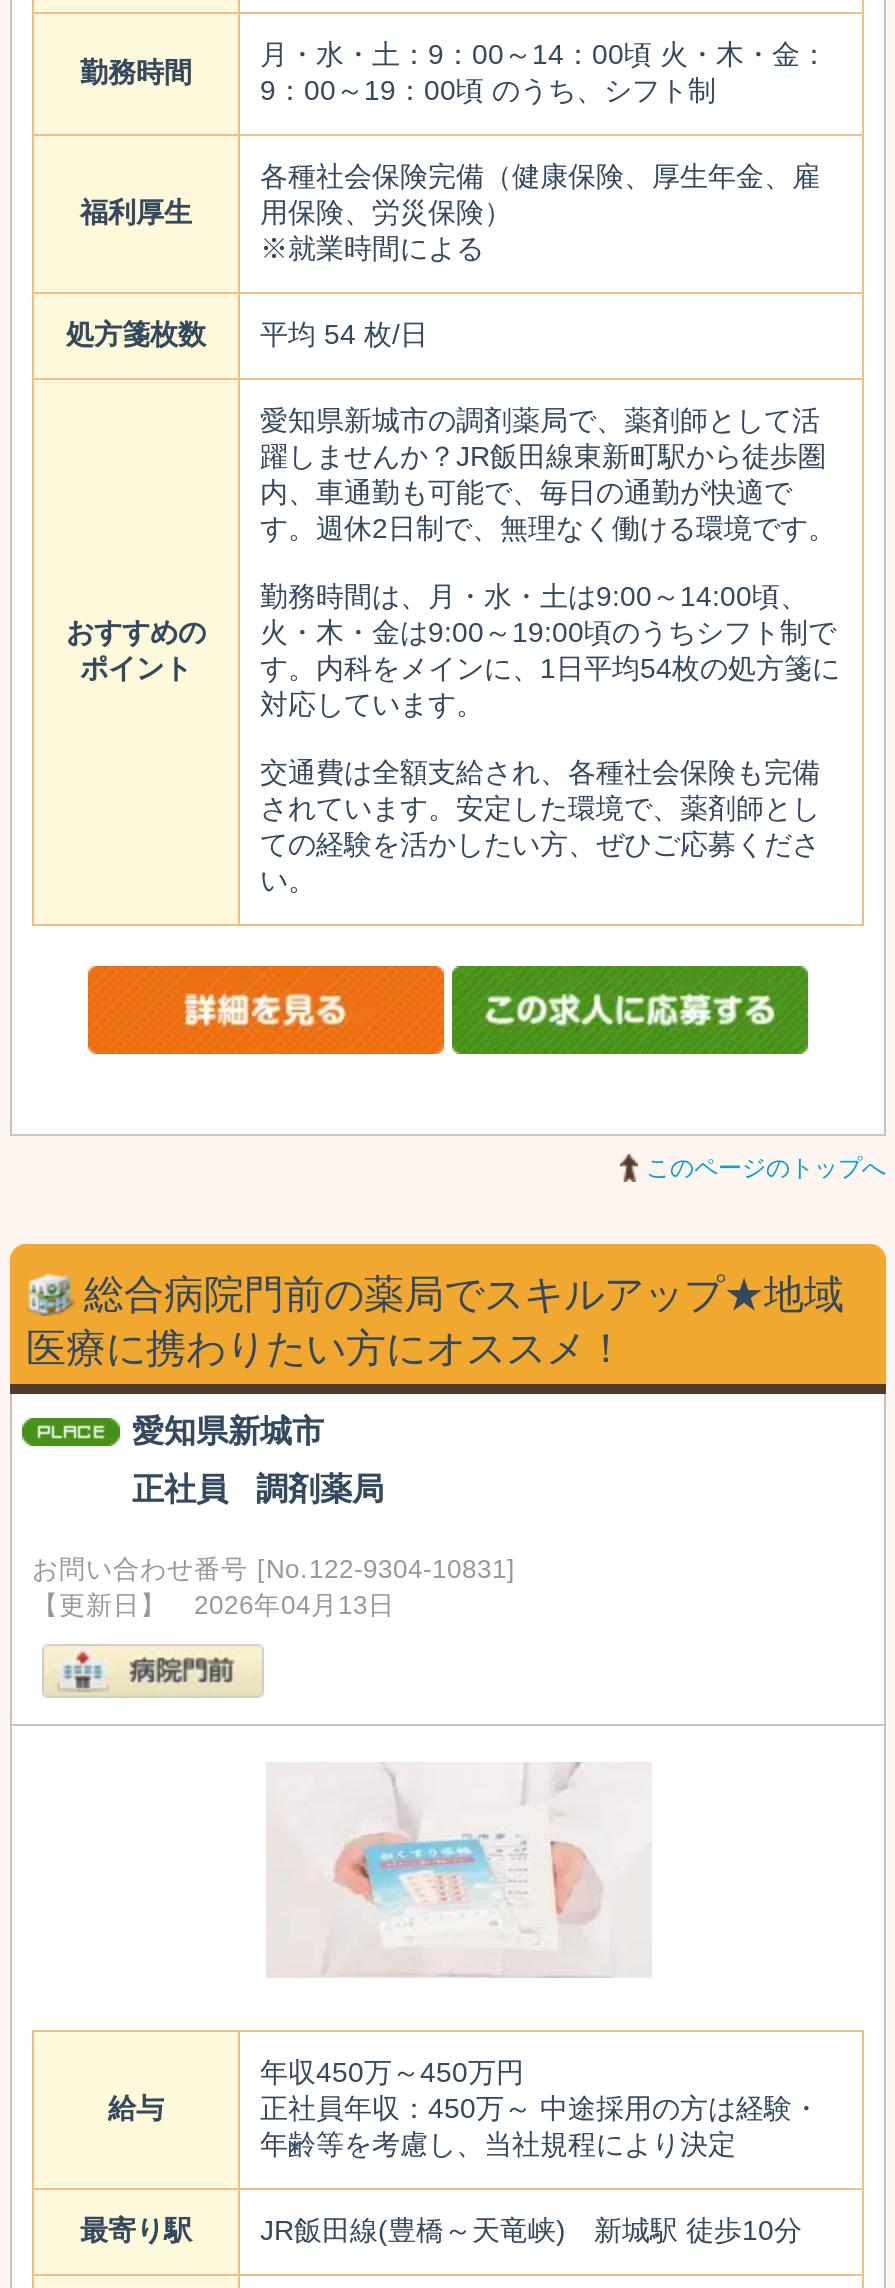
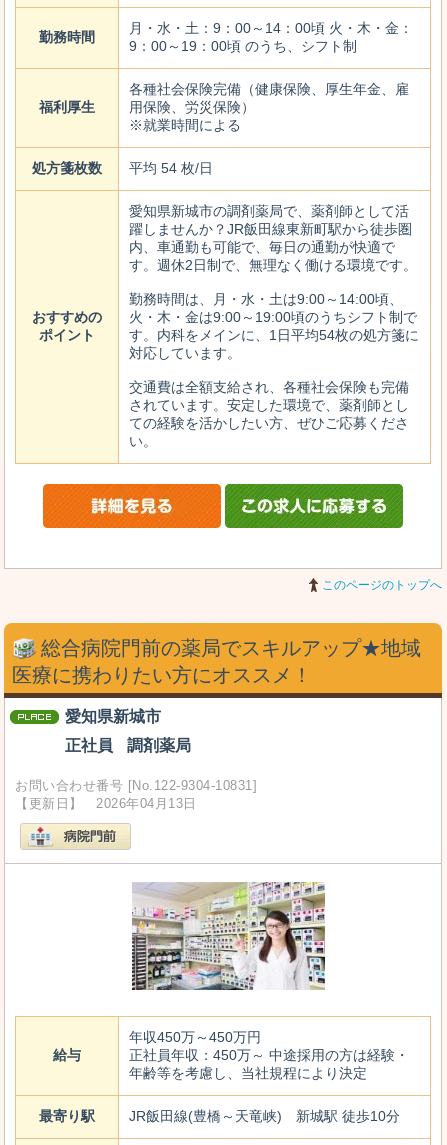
- [image]
+ [image]
